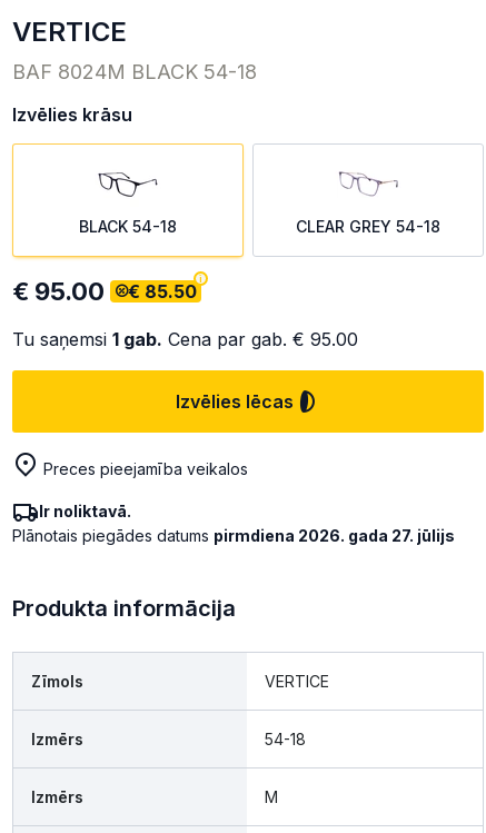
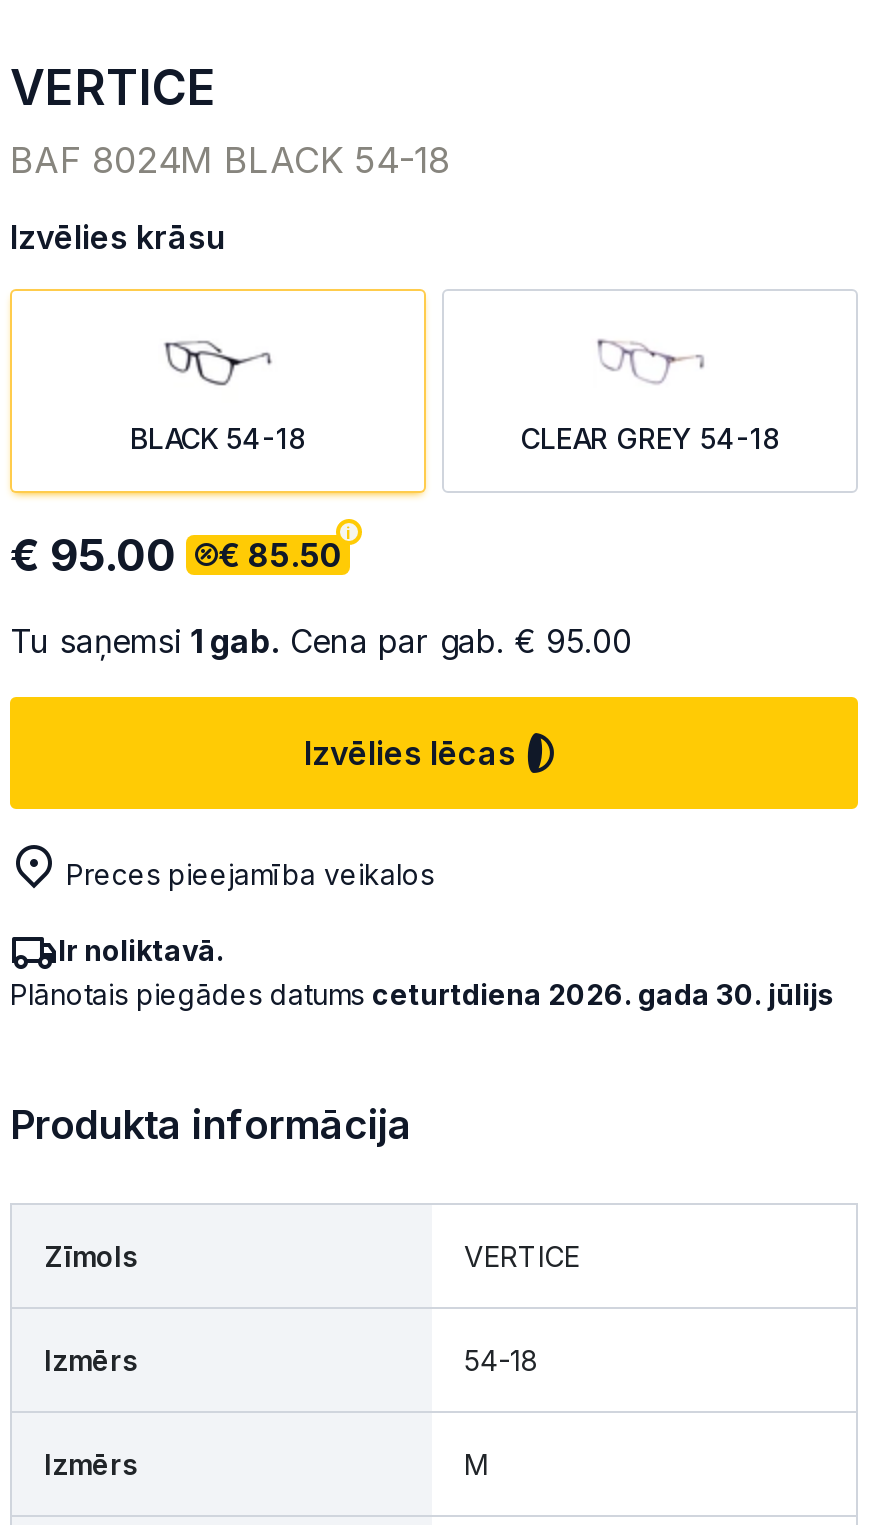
- Plānotais piegādes datums pirmdiena 2026. gada 27. jūlijs
+ Plānotais piegādes datums ceturtdiena 2026. gada 30. jūlijs
